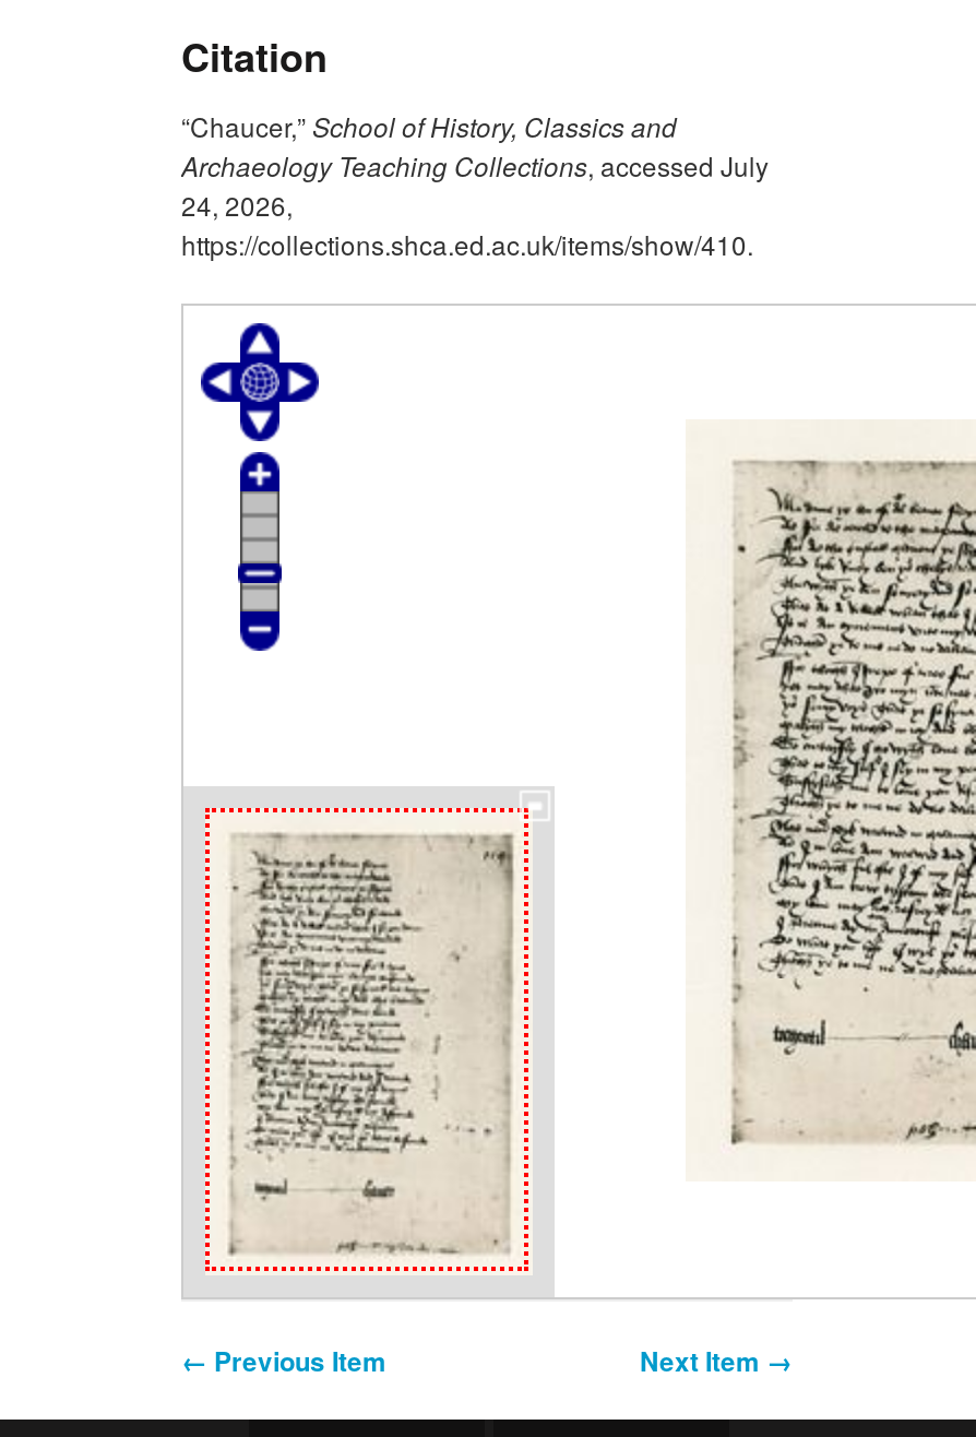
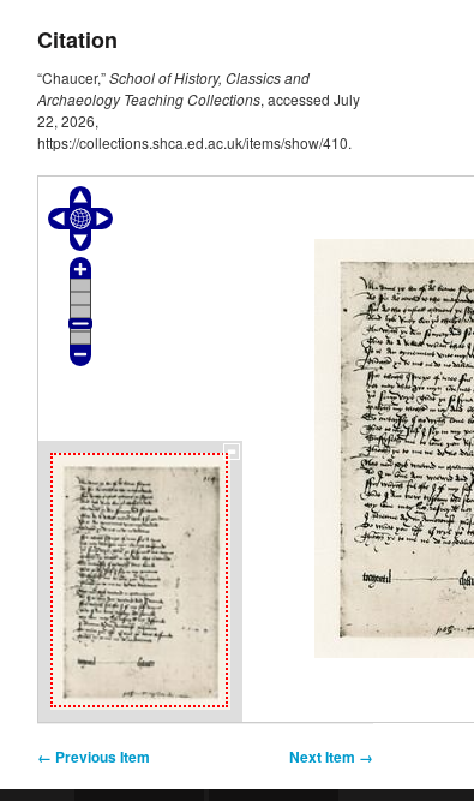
- 24, 2026,
+ 22, 2026,
